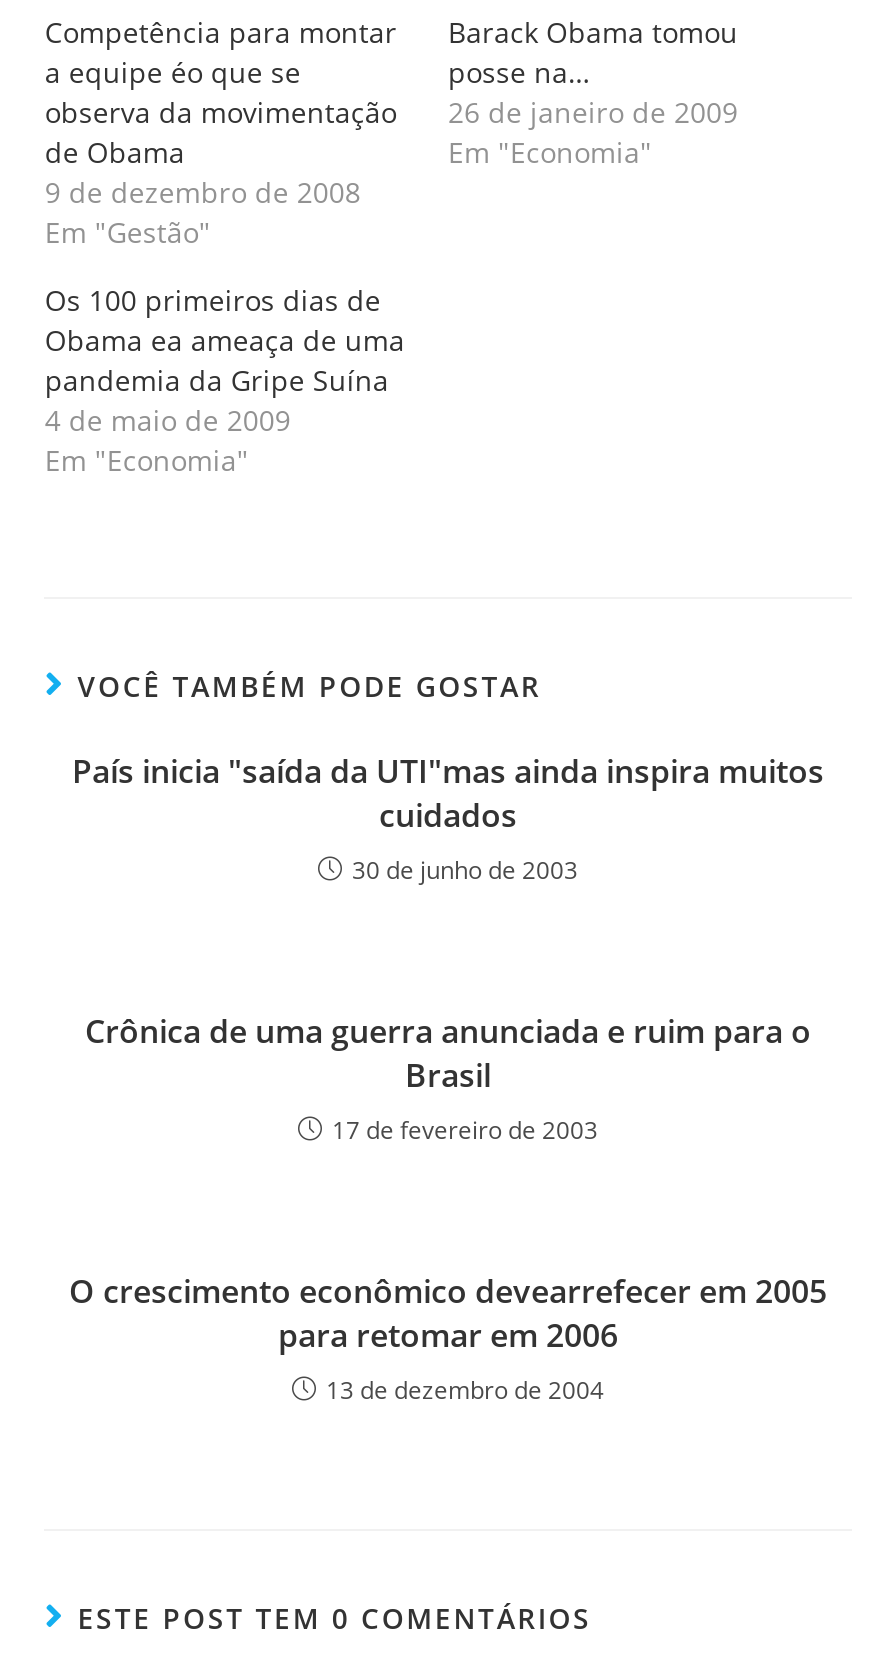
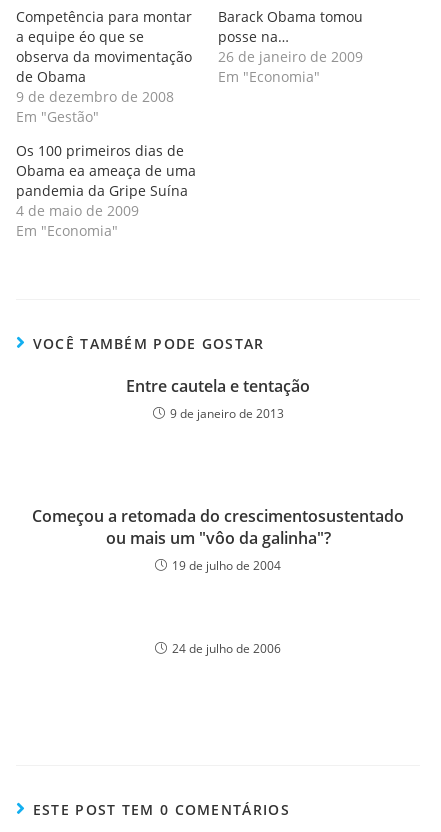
- País inicia "saída da UTI"mas ainda inspira muitos
- cuidados
- 30 de junho de 2003
+ Entre cautela e tentação
+ 9 de janeiro de 2013

- Crônica de uma guerra anunciada e ruim para o
- Brasil
- 17 de fevereiro de 2003
+ Começou a retomada do crescimentosustentado
+ ou mais um "vôo da galinha"?
+ 19 de julho de 2004

- O crescimento econômico devearrefecer em 2005
- para retomar em 2006
- 13 de dezembro de 2004
+ 24 de julho de 2006
